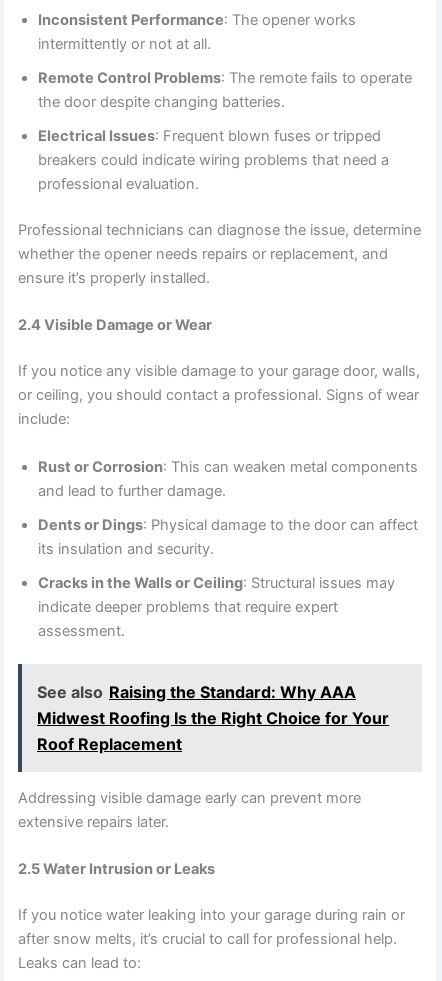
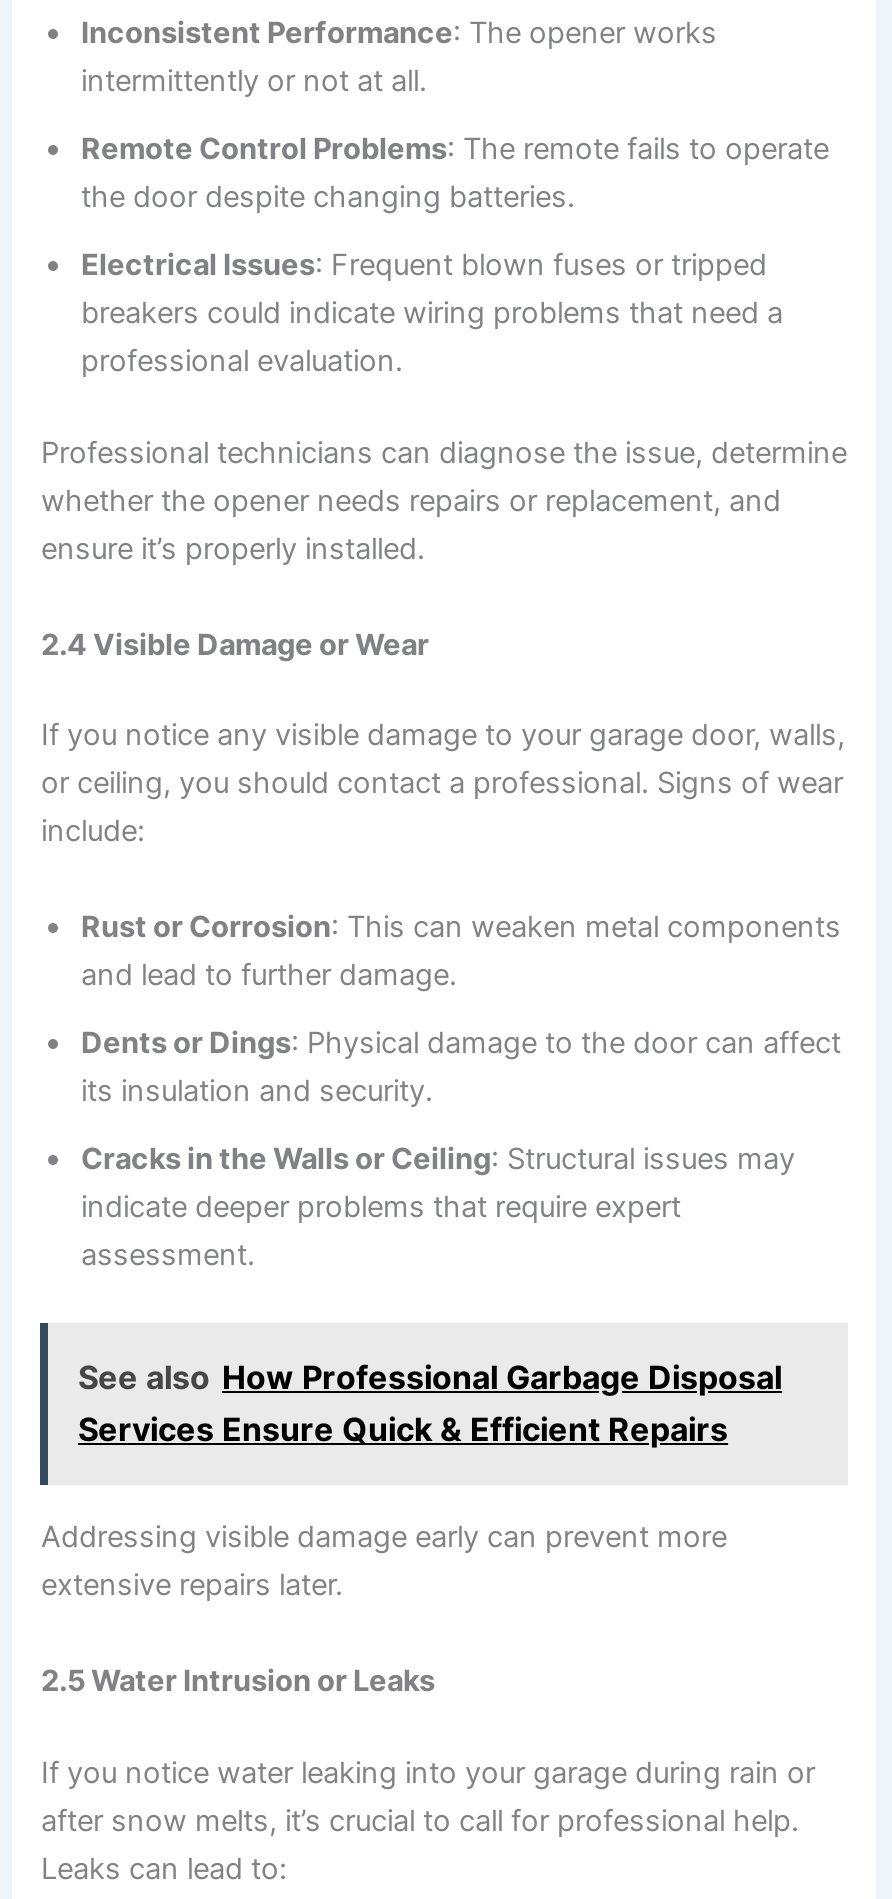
- See also Raising the Standard: Why AAA
- Midwest Roofing Is the Right Choice for Your
- Roof Replacement
+ See also How Professional Garbage Disposal
+ Services Ensure Quick & Efficient Repairs
